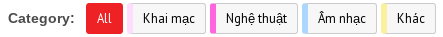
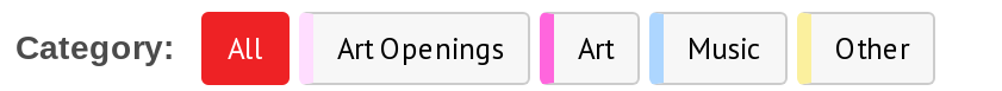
- Khai mạc
- Nghệ thuật
- Âm nhạc
- Khác
+ Art Openings
+ Art
+ Music
+ Other
